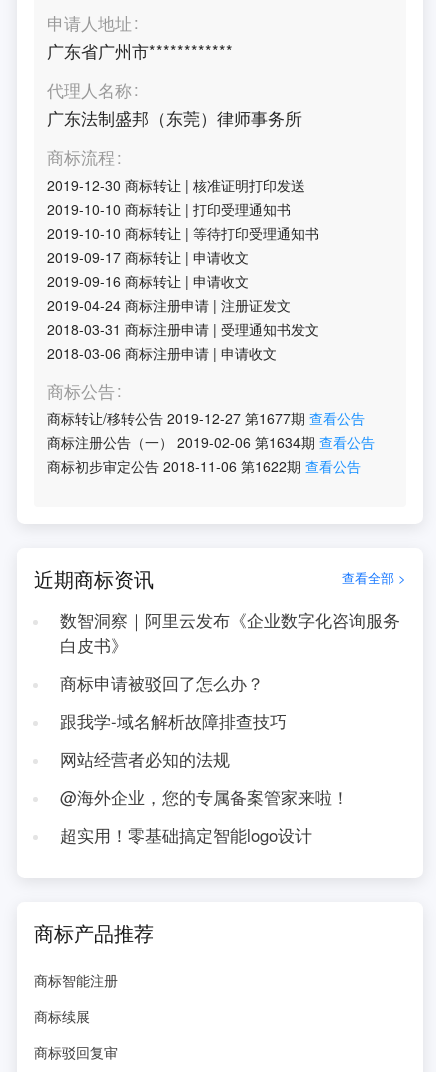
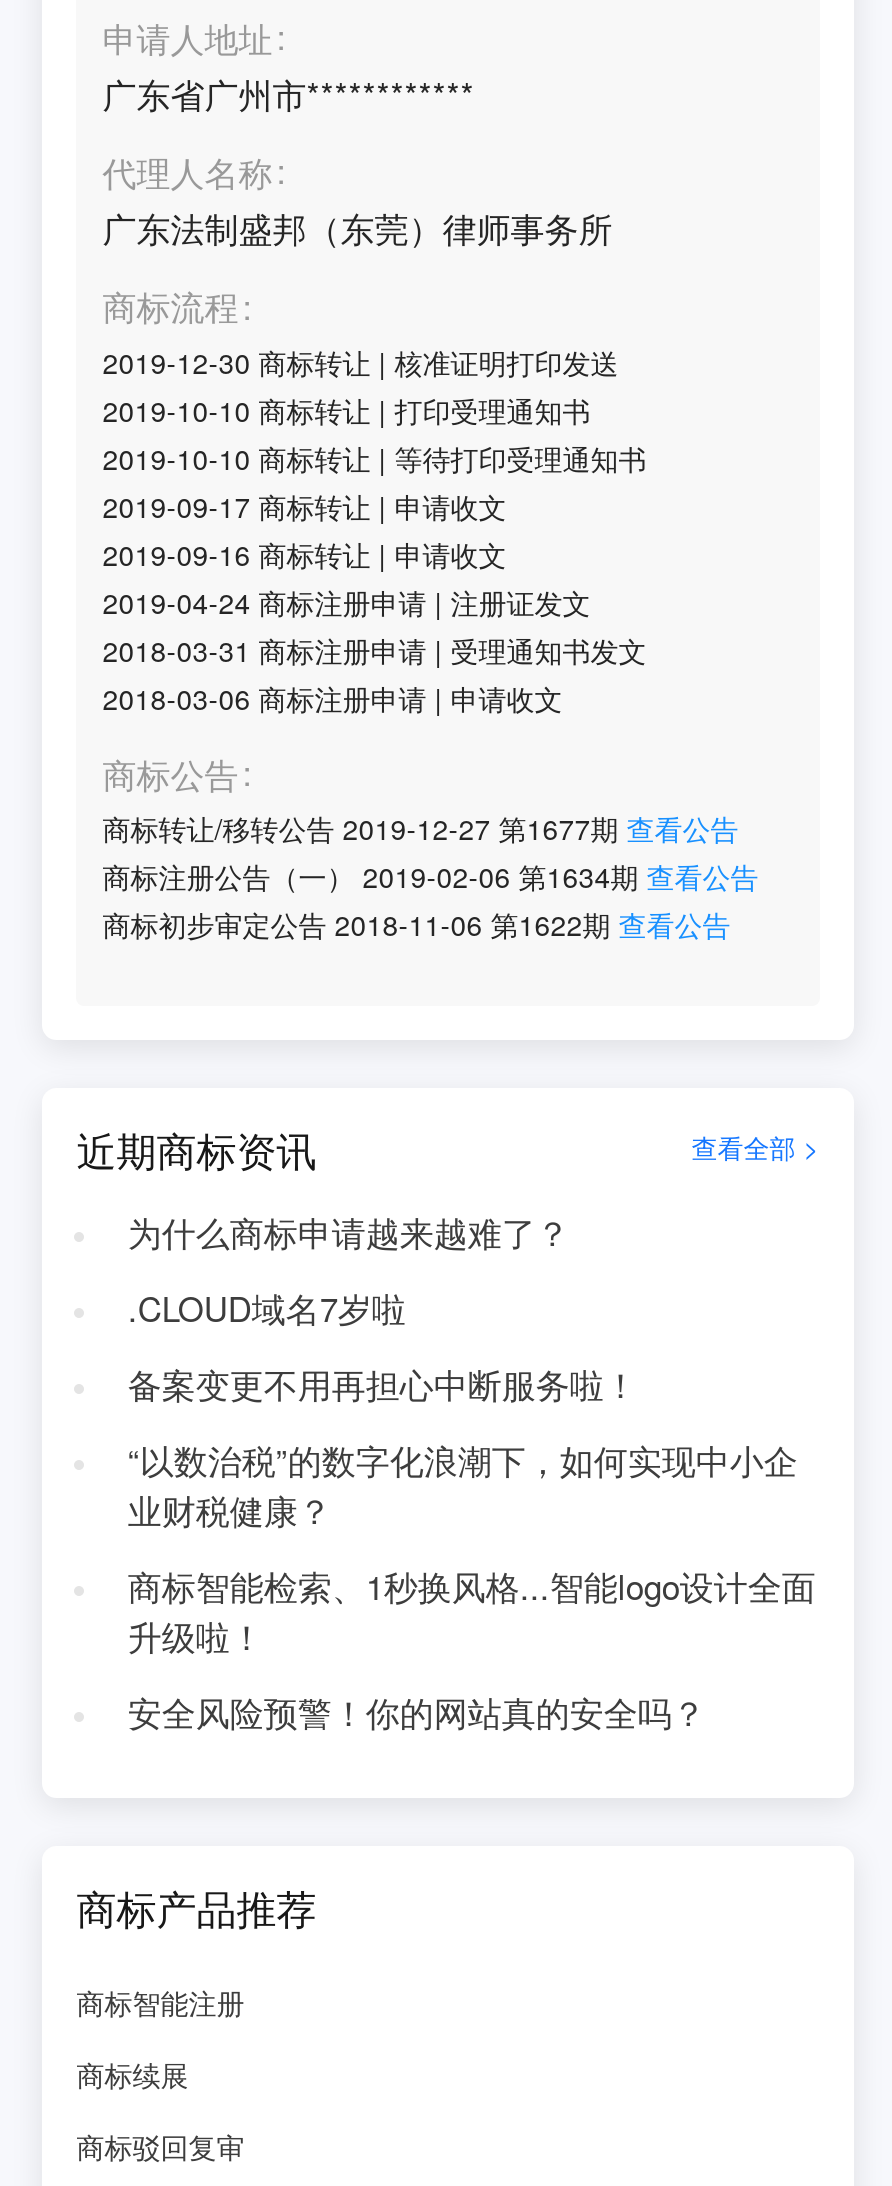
- 数智洞察｜阿里云发布《企业数字化咨询服务
- 白皮书》
+ 为什么商标申请越来越难了？

- 商标申请被驳回了怎么办？
+ .CLOUD域名7岁啦

- 跟我学-域名解析故障排查技巧
+ 备案变更不用再担心中断服务啦！

- 网站经营者必知的法规
+ “以数治税”的数字化浪潮下，如何实现中小企
+ 业财税健康？

- @海外企业，您的专属备案管家来啦！
+ 商标智能检索、1秒换风格...智能logo设计全面
+ 升级啦！

- 超实用！零基础搞定智能logo设计
+ 安全风险预警！你的网站真的安全吗？
